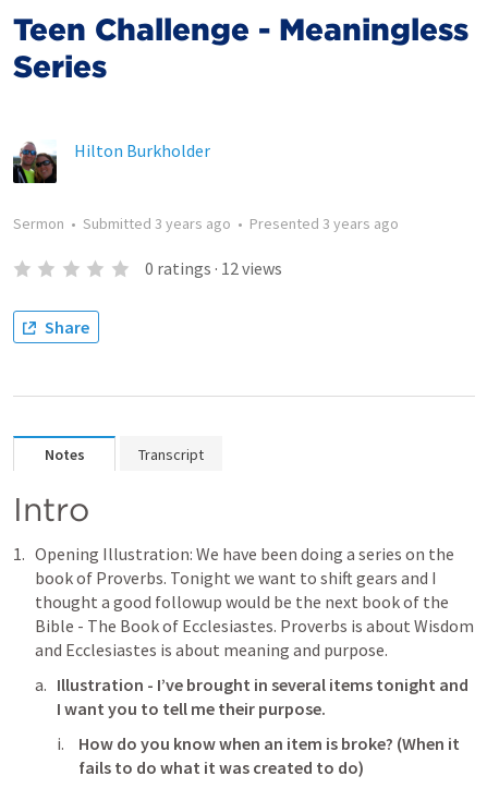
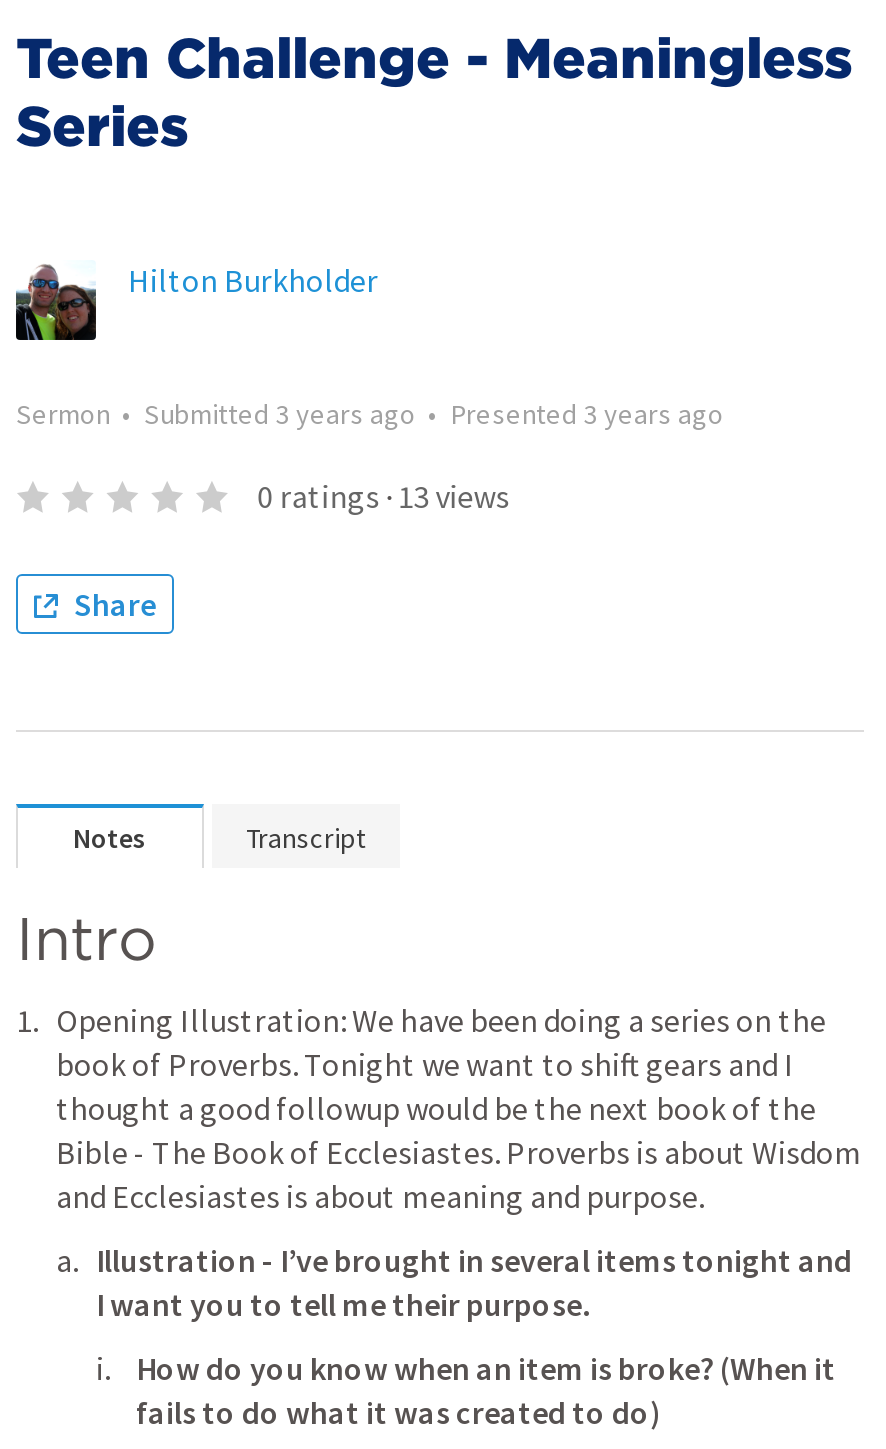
- 0 ratings · 12 views
+ 0 ratings · 13 views
